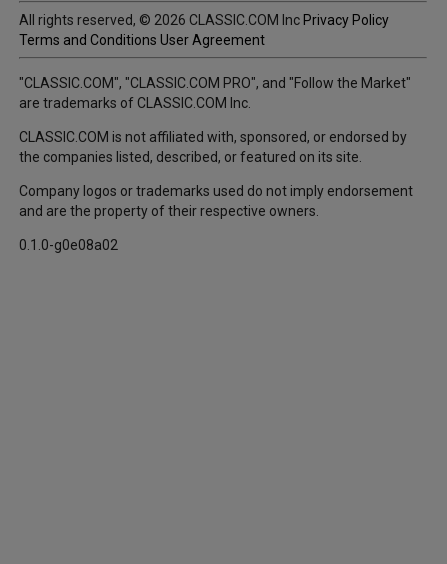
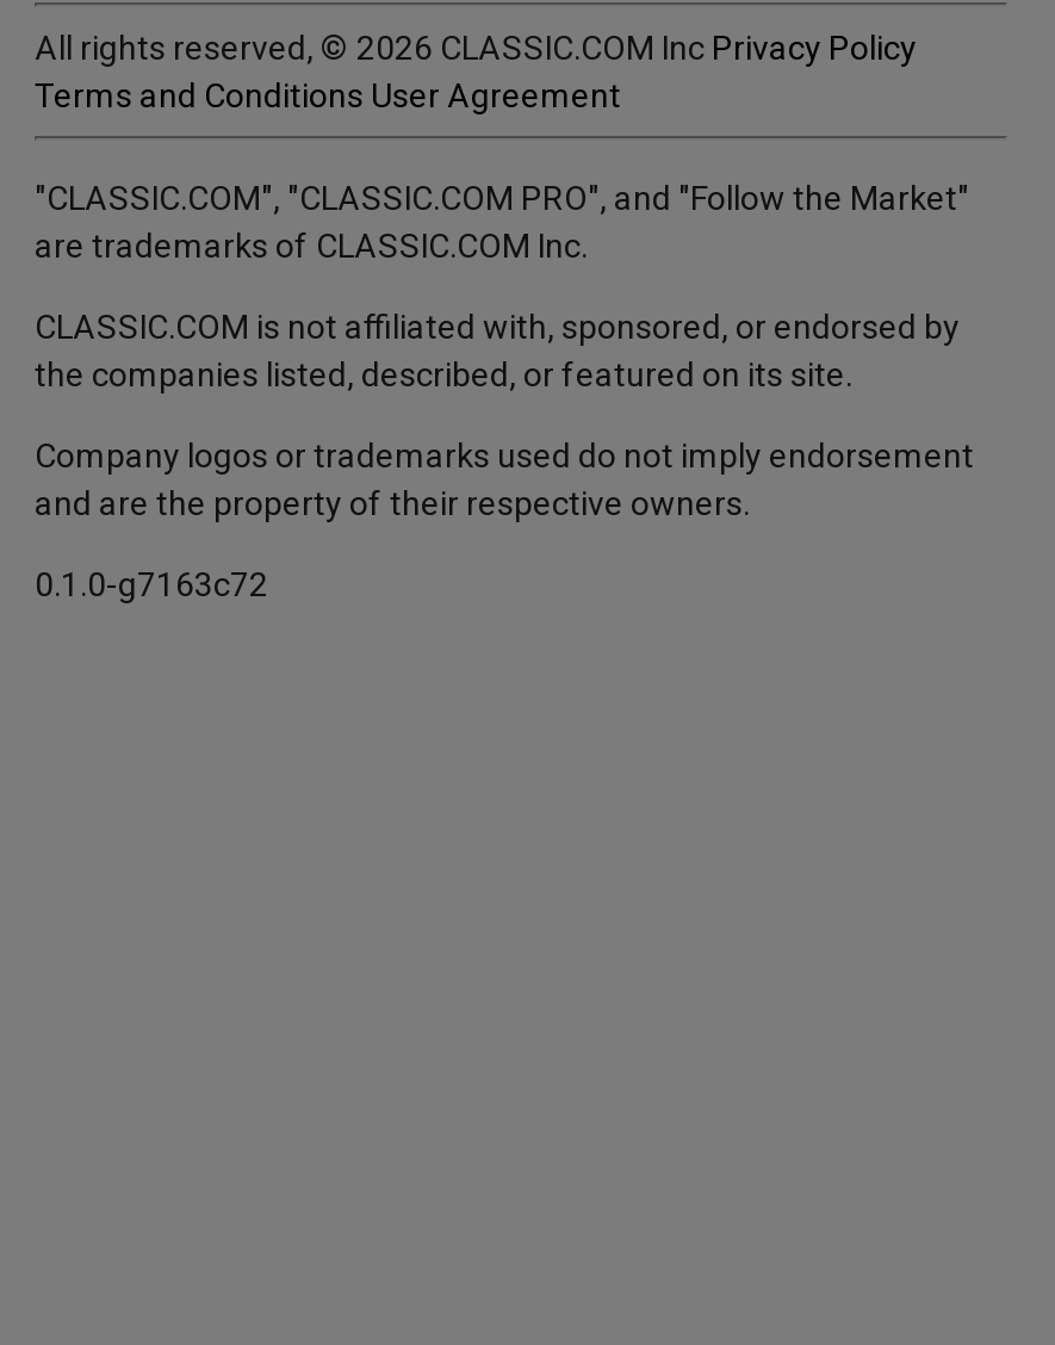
- 0.1.0-g0e08a02
+ 0.1.0-g7163c72
